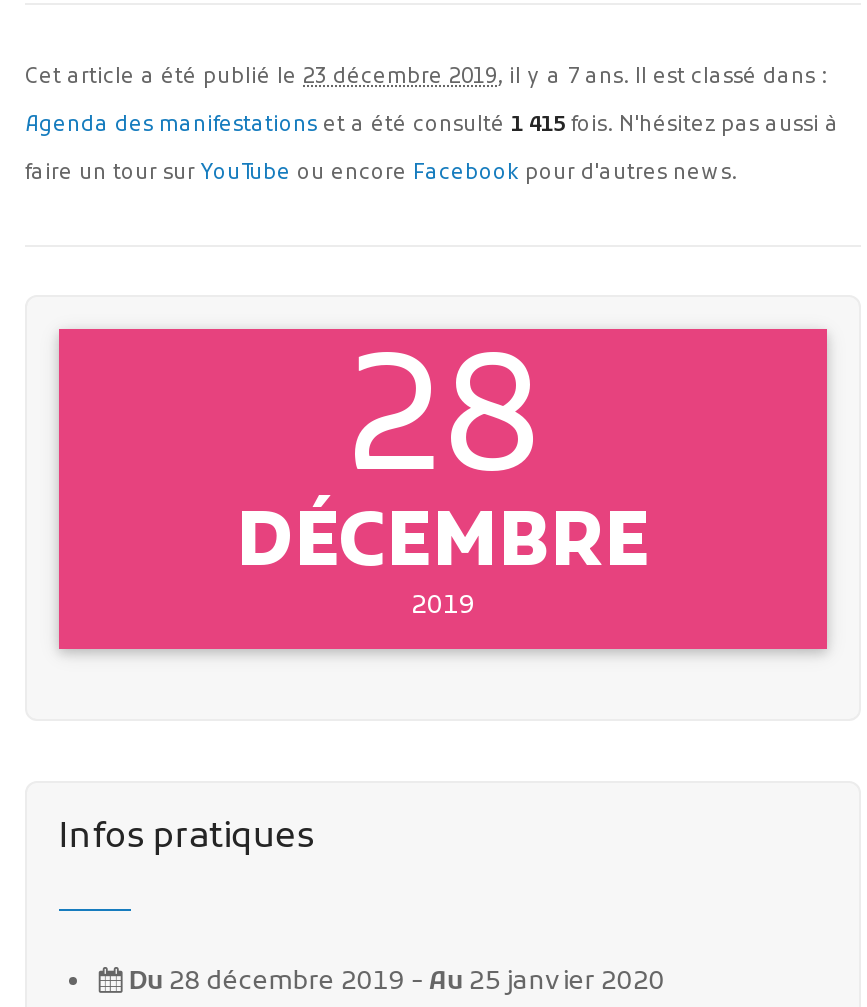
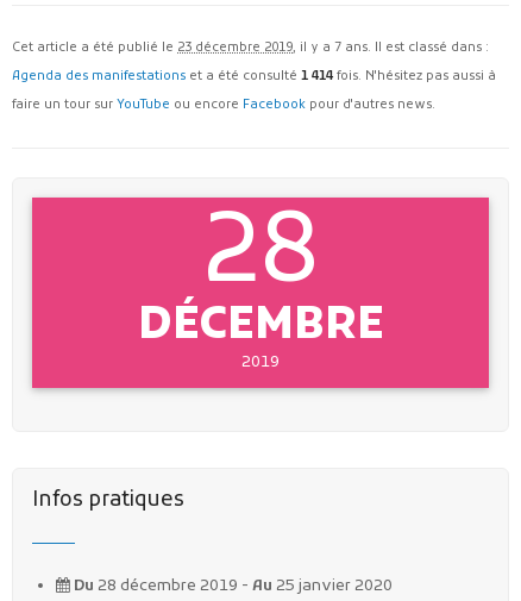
- Agenda des manifestations et a été consulté 1 415 fois. N'hésitez pas aussi à
+ Agenda des manifestations et a été consulté 1 414 fois. N'hésitez pas aussi à
